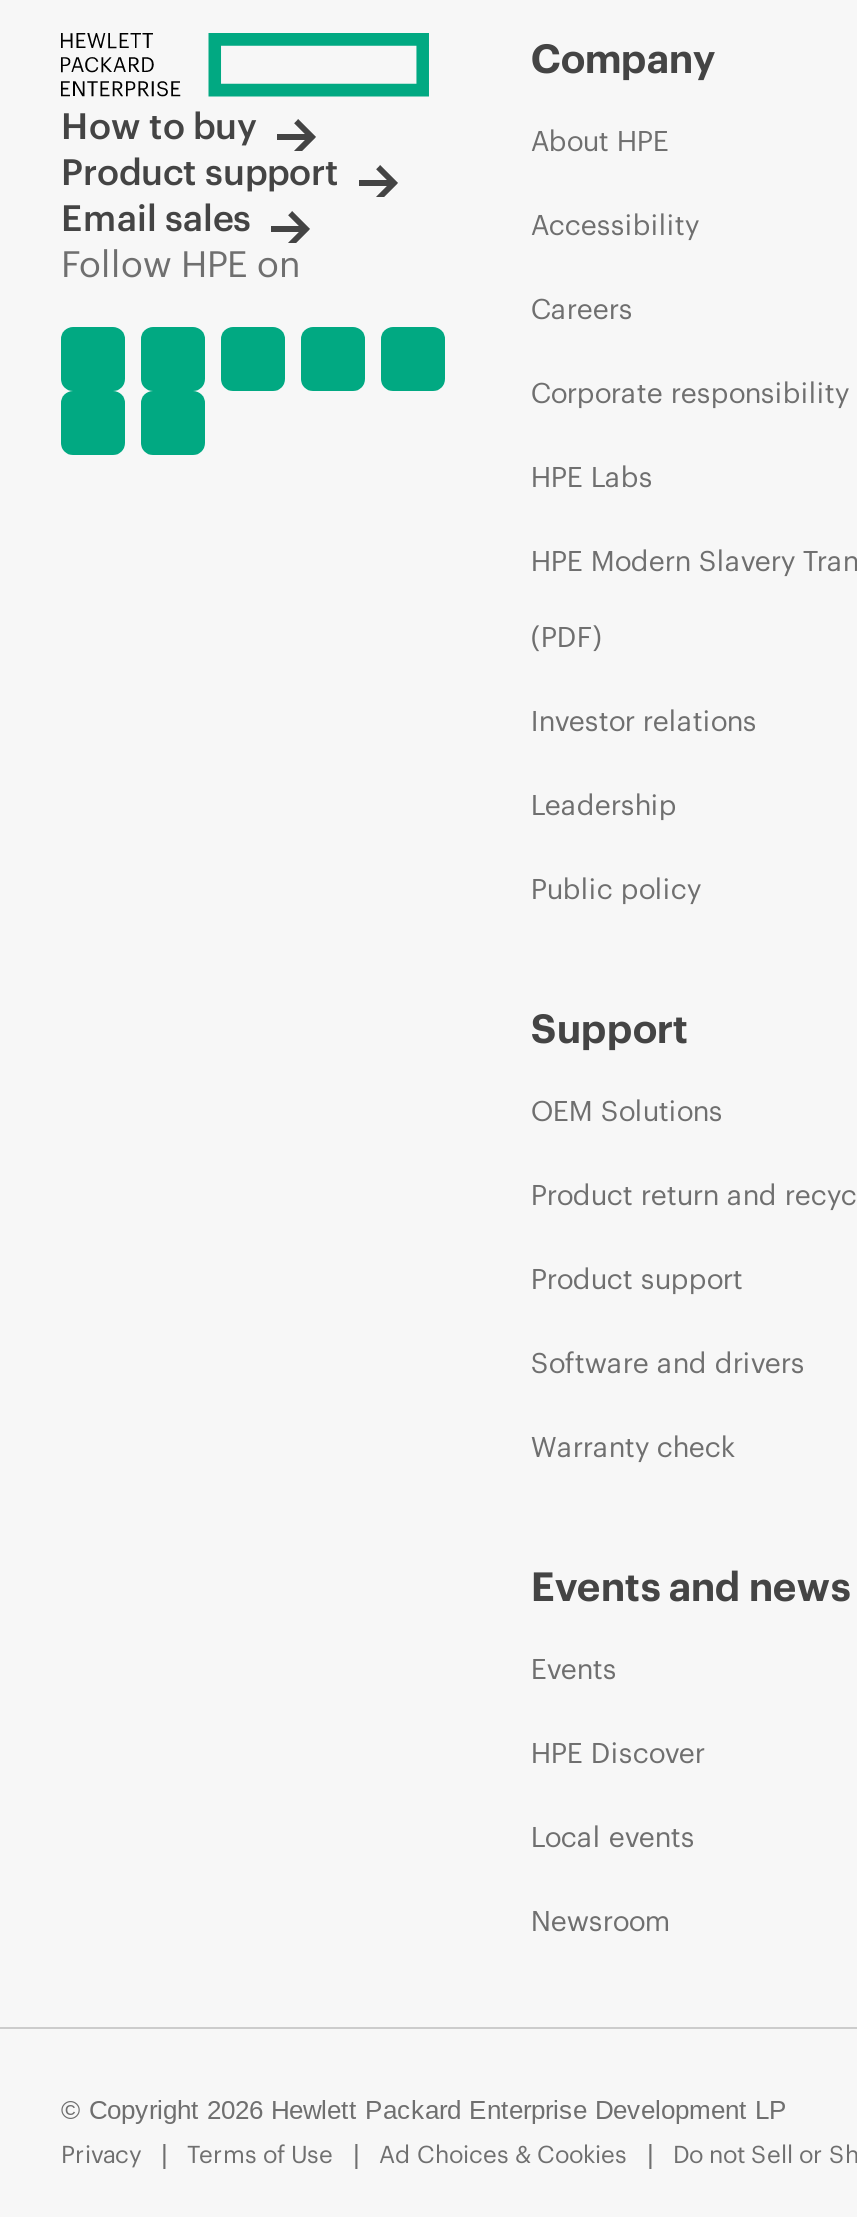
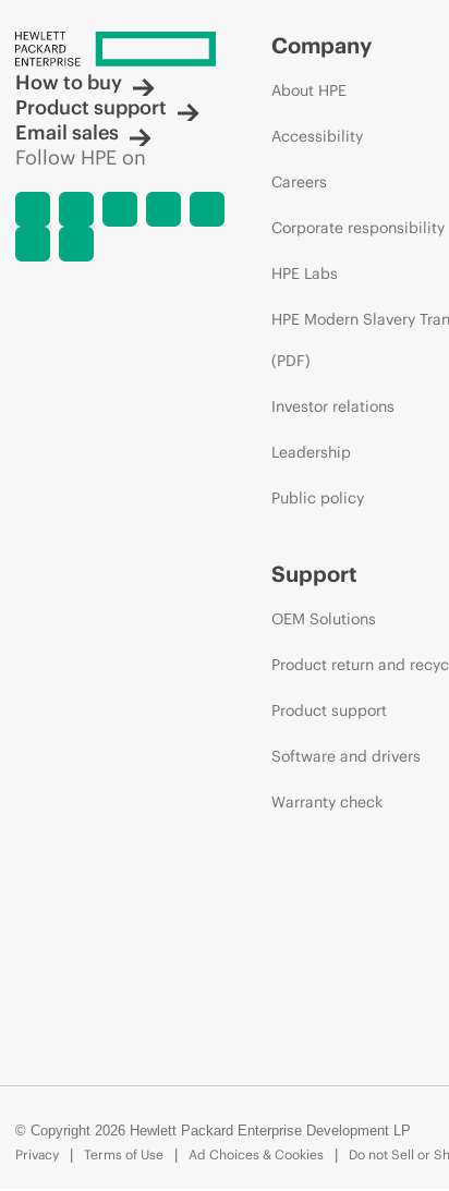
- Events and news
- Events
- HPE Discover
- Local events
- Newsroom
